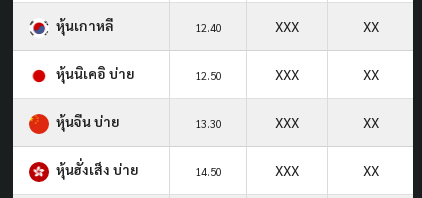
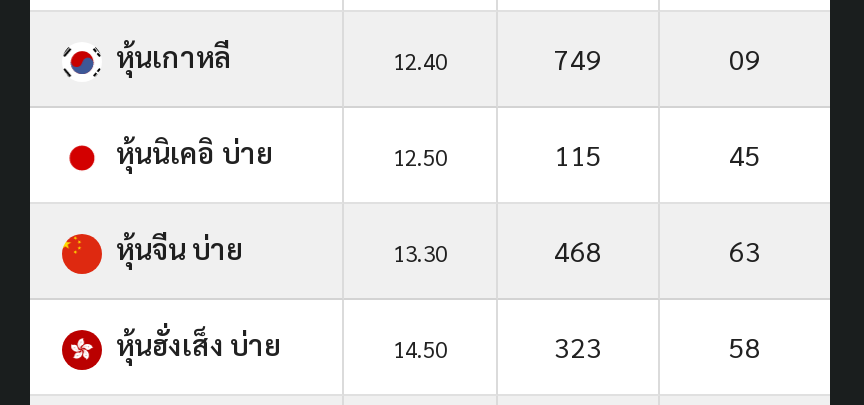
- XXX
- XX
+ 749
+ 09

- XXX
- XX
+ 115
+ 45

- XXX
- XX
+ 468
+ 63

- XXX
- XX
+ 323
+ 58
